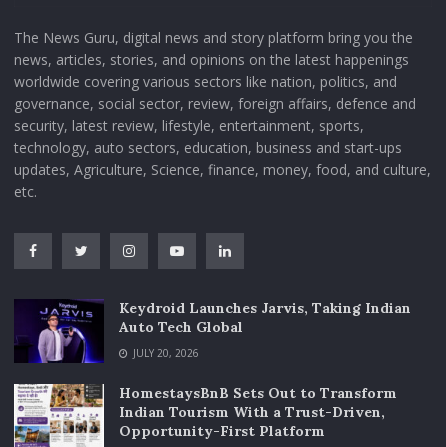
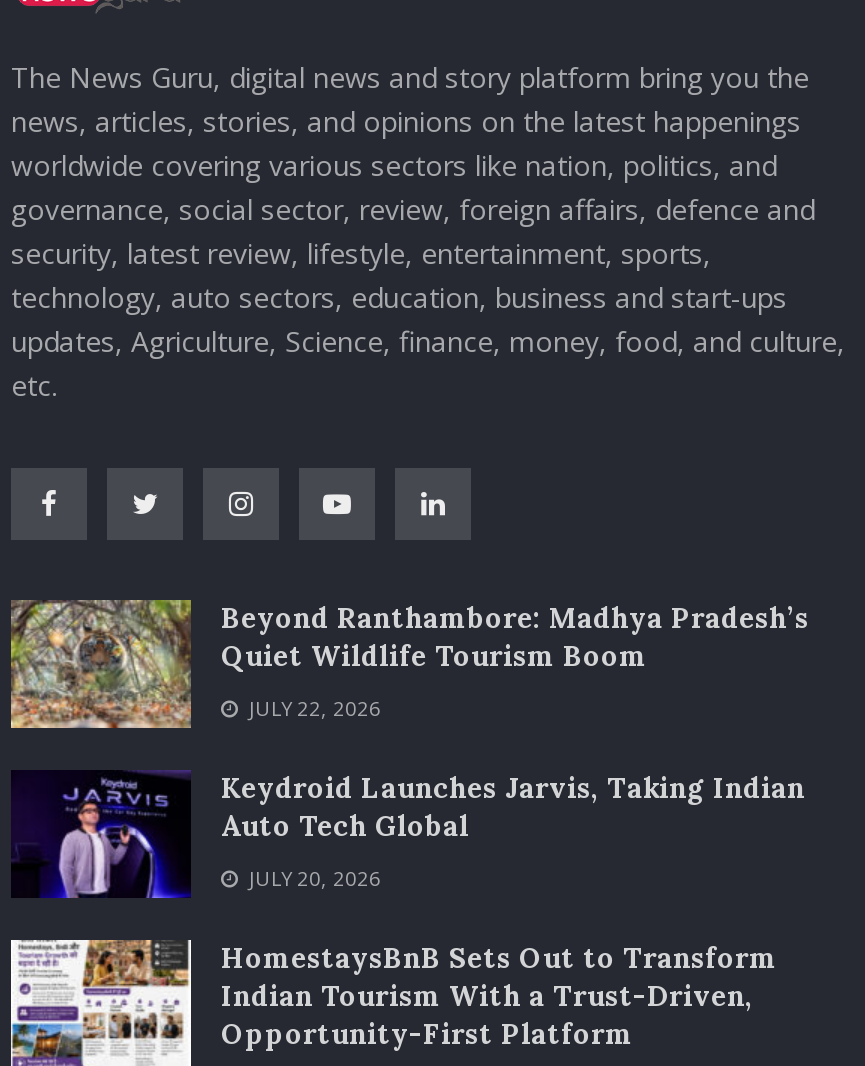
+ [image]
+ Beyond Ranthambore: Madhya Pradesh’s
+ Quiet Wildlife Tourism Boom
+ JULY 22, 2026
